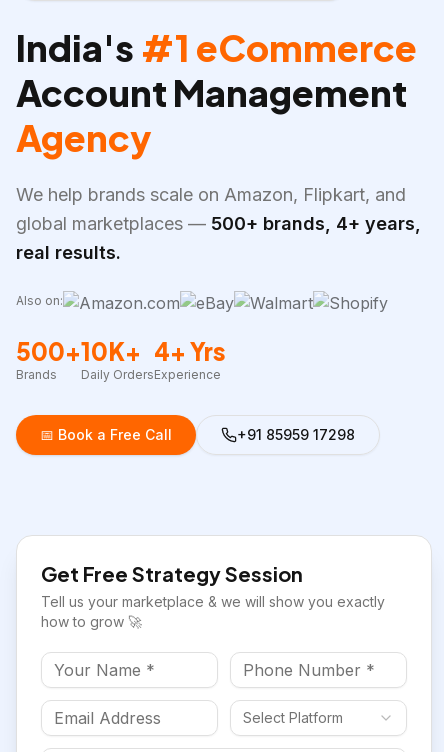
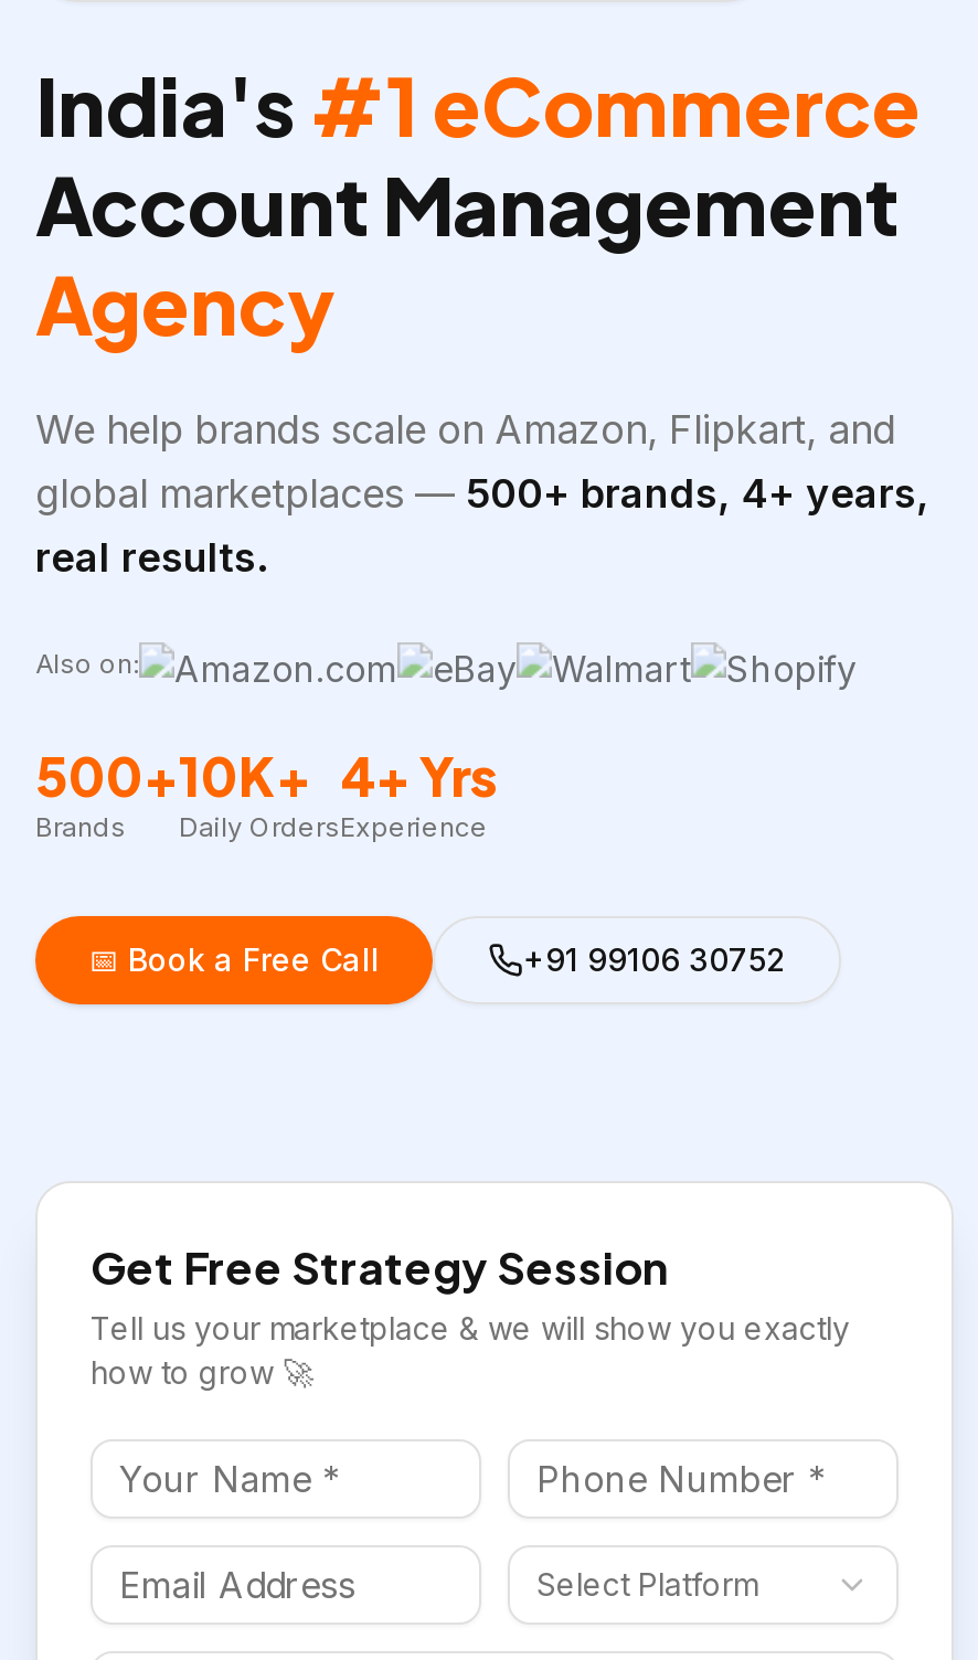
- +91 85959 17298
+ +91 99106 30752
